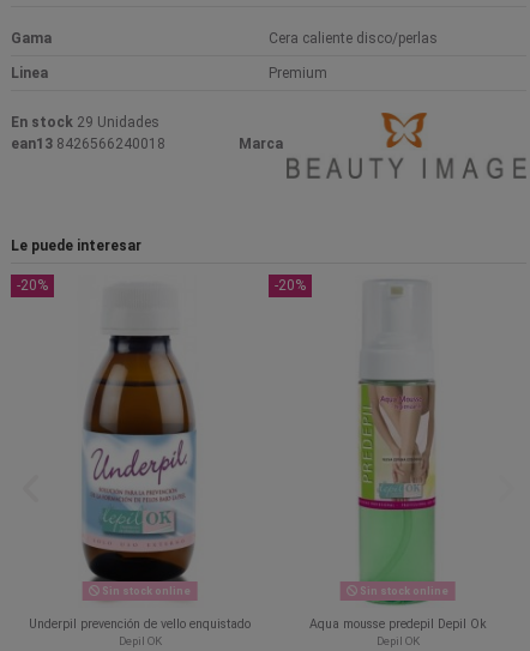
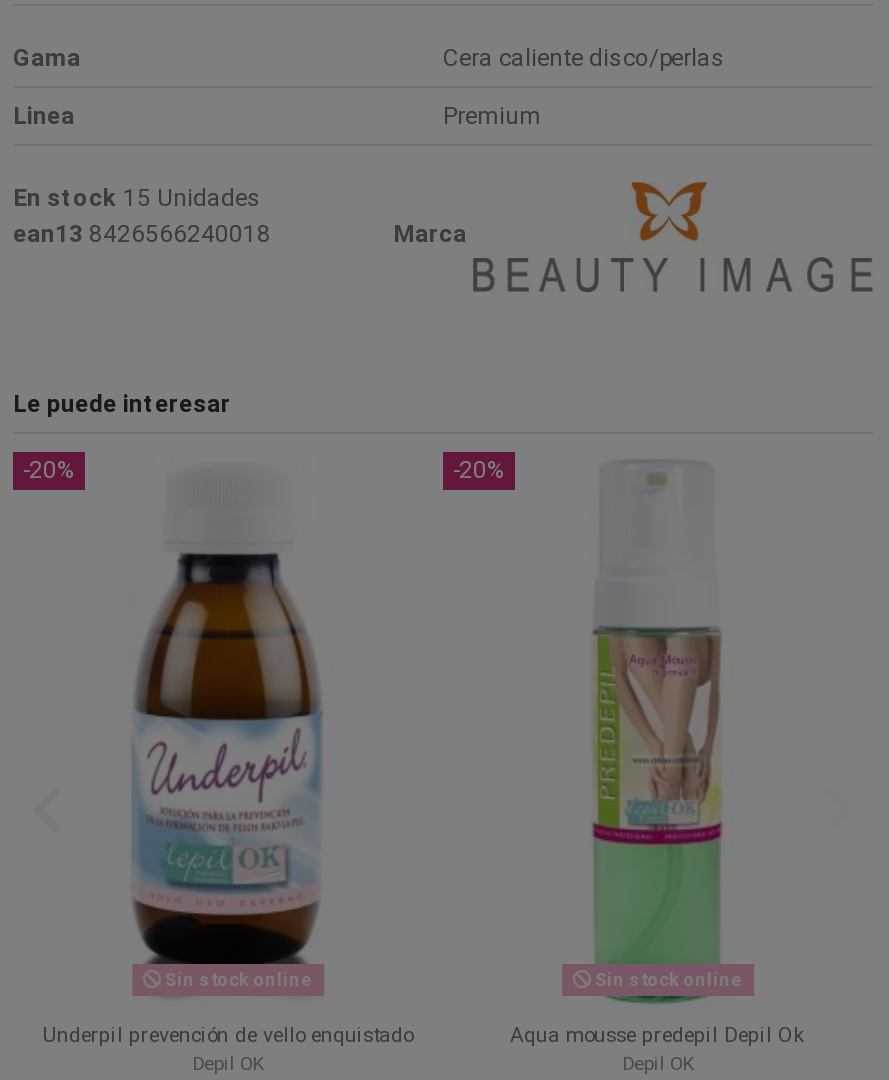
- En stock 29 Unidades
+ En stock 15 Unidades
